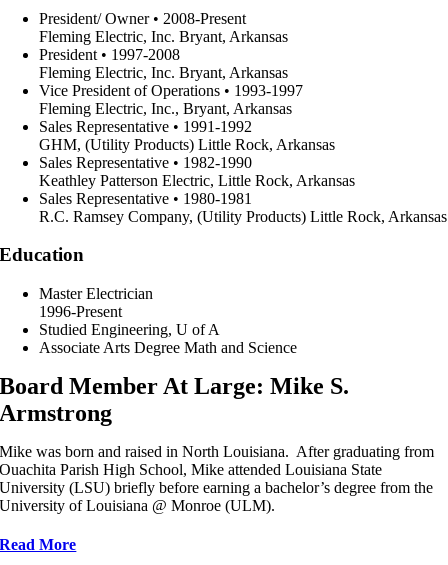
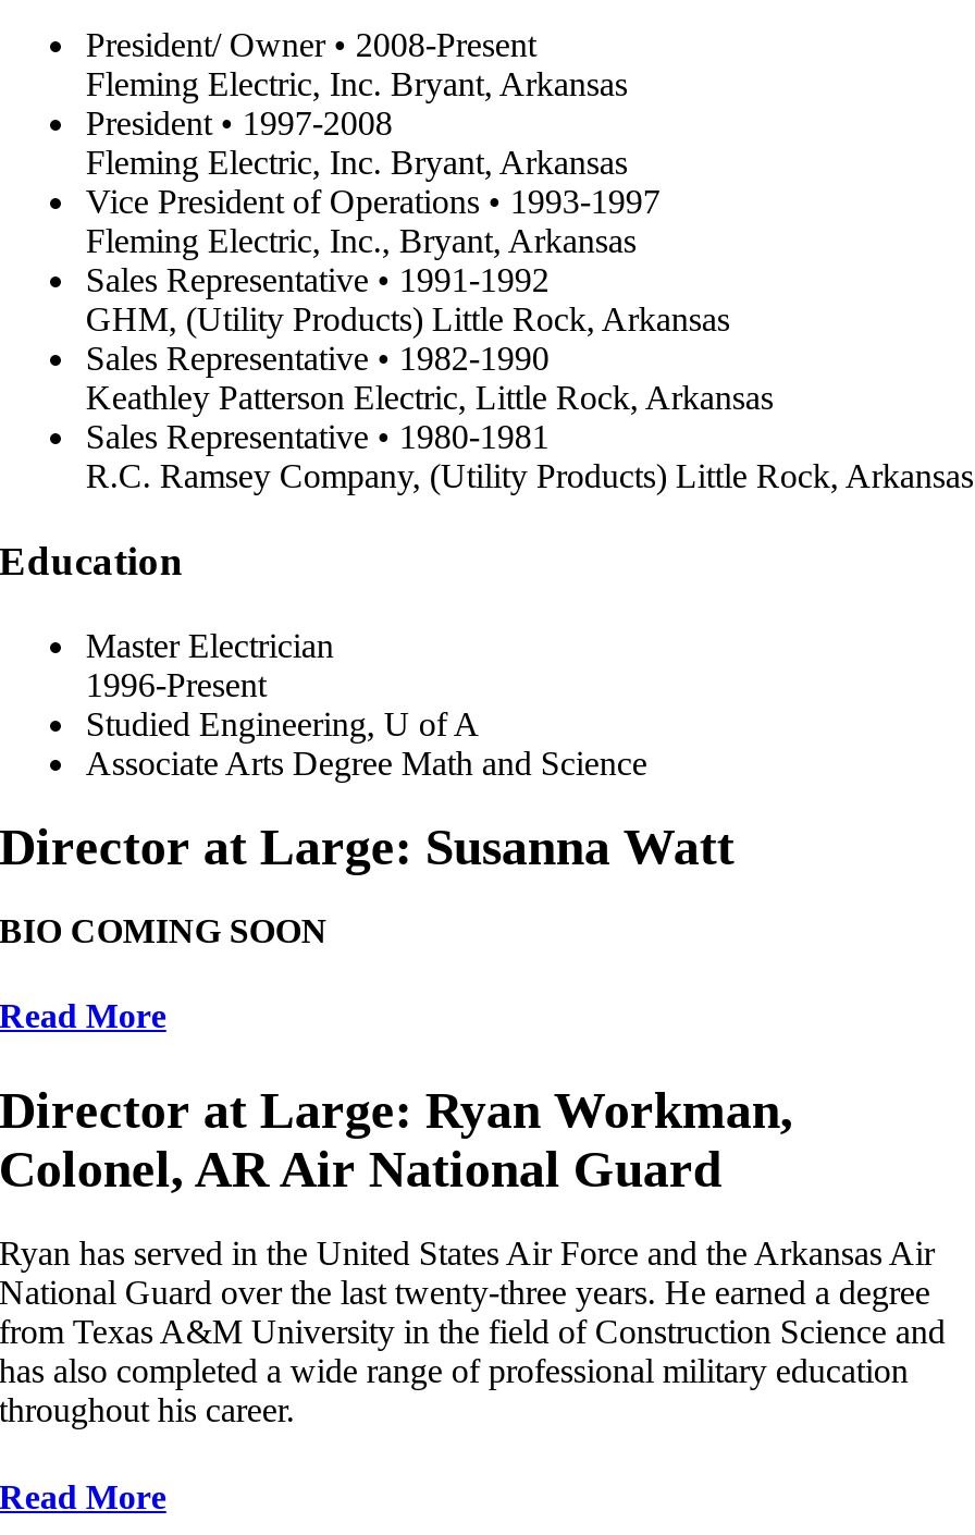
- Board Member At Large: Mike S.
- Armstrong
- Mike was born and raised in North Louisiana. After graduating from
- Ouachita Parish High School, Mike attended Louisiana State
- University (LSU) briefly before earning a bachelor’s degree from the
- University of Louisiana @ Monroe (ULM).
+ Director at Large: Susanna Watt
+ BIO COMING SOON
+ Read More
+ Director at Large: Ryan Workman,
+ Colonel, AR Air National Guard
+ Ryan has served in the United States Air Force and the Arkansas Air
+ National Guard over the last twenty-three years. He earned a degree
+ from Texas A&M University in the field of Construction Science and
+ has also completed a wide range of professional military education
+ throughout his career.
